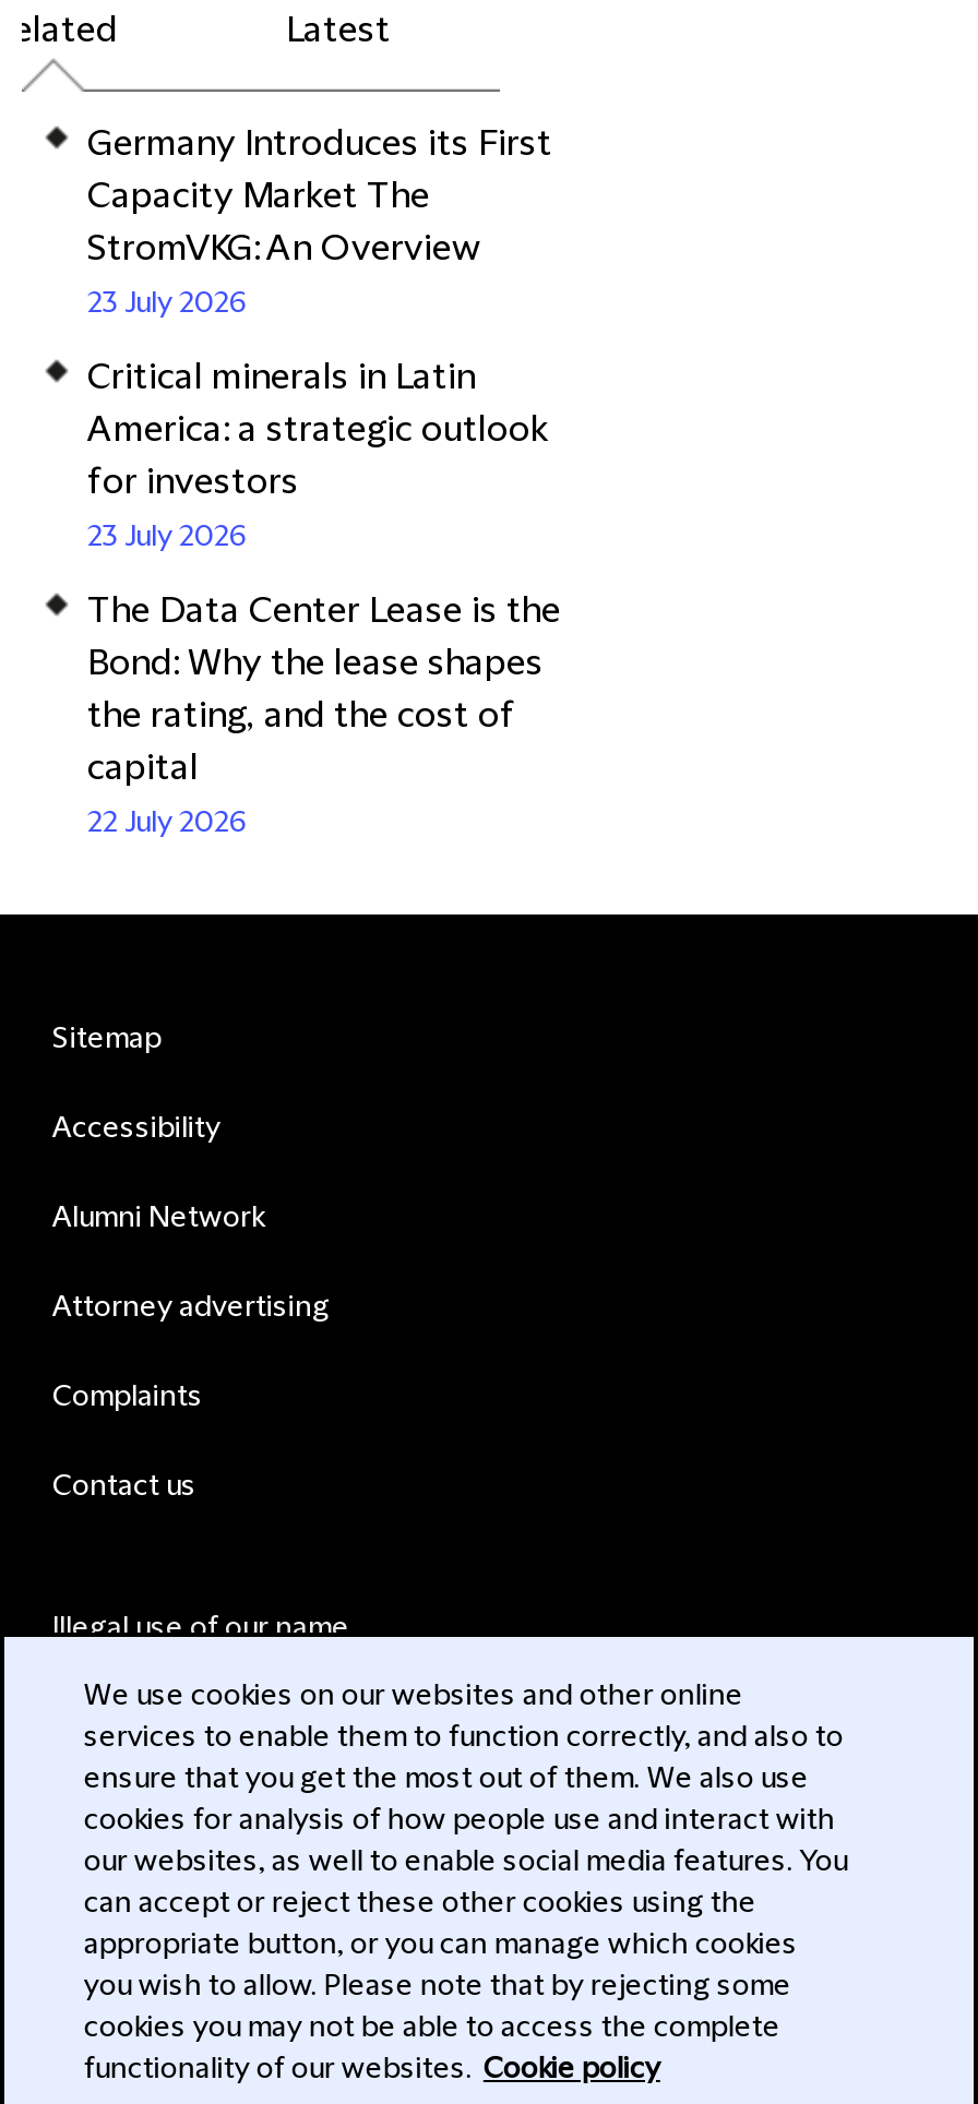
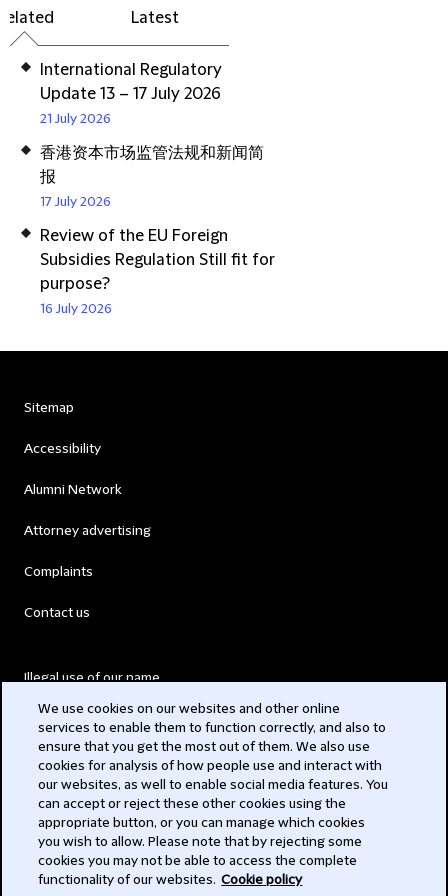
- Germany Introduces its First
- Capacity Market The
- StromVKG: An Overview
- 23 July 2026
+ International Regulatory
+ Update 13 – 17 July 2026
+ 21 July 2026

- Critical minerals in Latin
- America: a strategic outlook
- for investors
- 23 July 2026
+ 香港资本市场监管法规和新闻简
+ 报
+ 17 July 2026

- The Data Center Lease is the
- Bond: Why the lease shapes
- the rating, and the cost of
- capital
- 22 July 2026
+ Review of the EU Foreign
+ Subsidies Regulation Still fit for
+ purpose?
+ 16 July 2026
